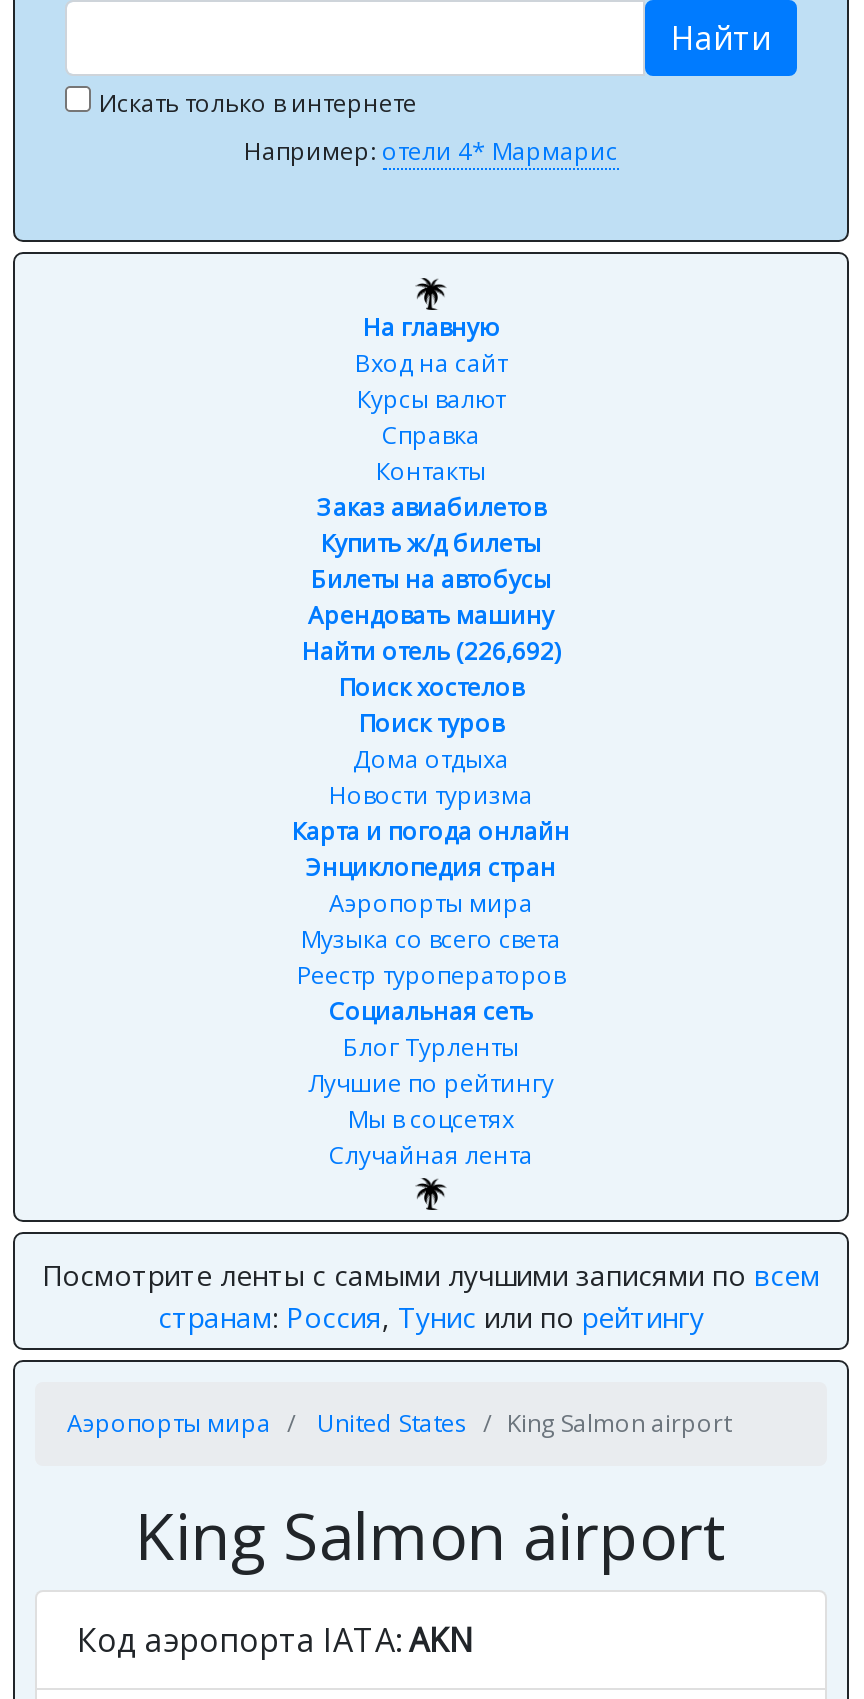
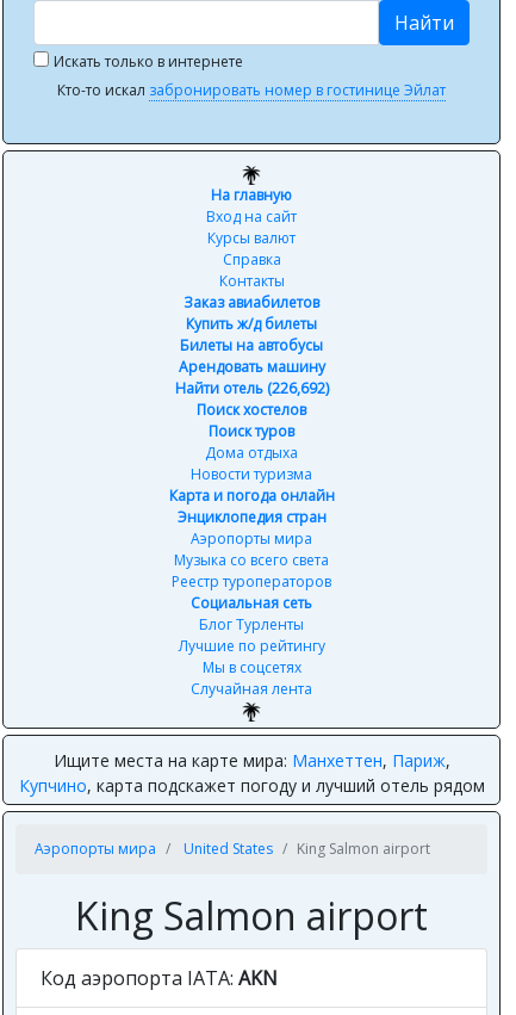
- Например: отели 4* Мармарис
+ Кто-то искал забронировать номер в гостинице Эйлат

- Посмотрите ленты с самыми лучшими записями по всем
- странам: Россия, Тунис или по рейтингу
+ Ищите места на карте мира: Манхеттен, Париж,
+ Купчино, карта подскажет погоду и лучший отель рядом
